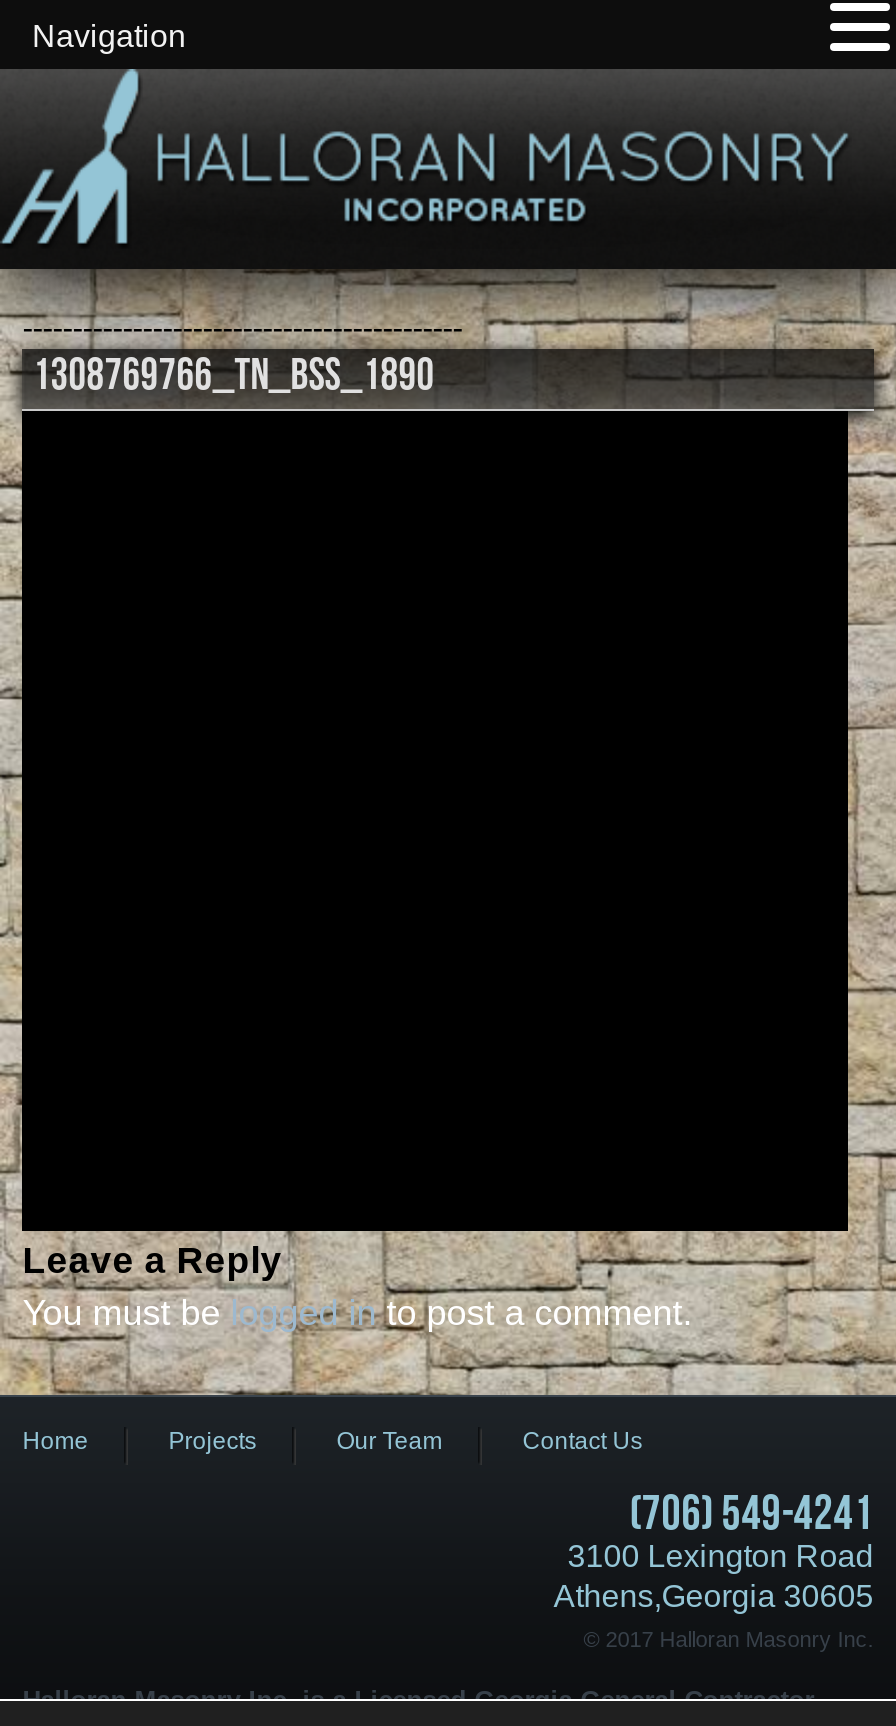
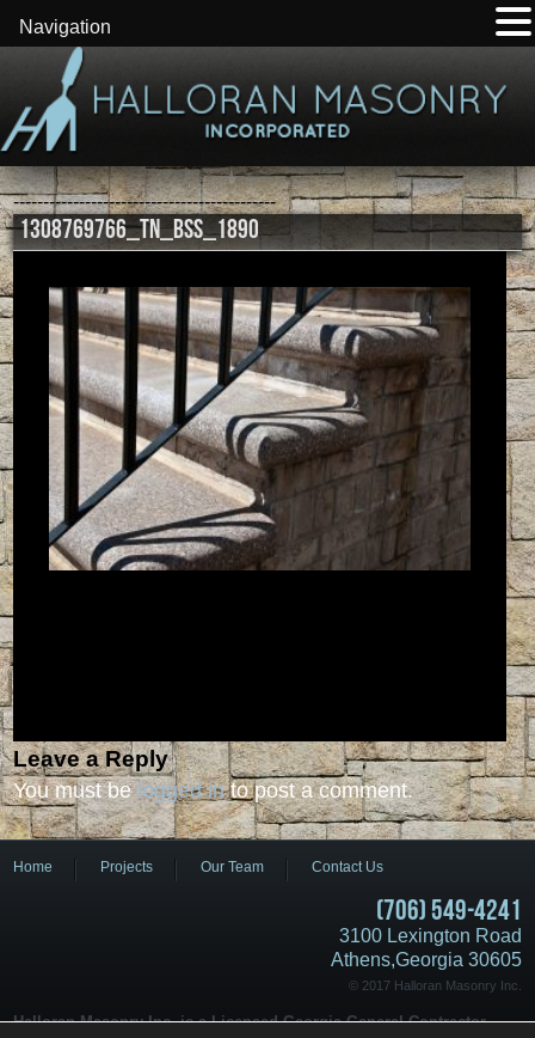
+ [image]
